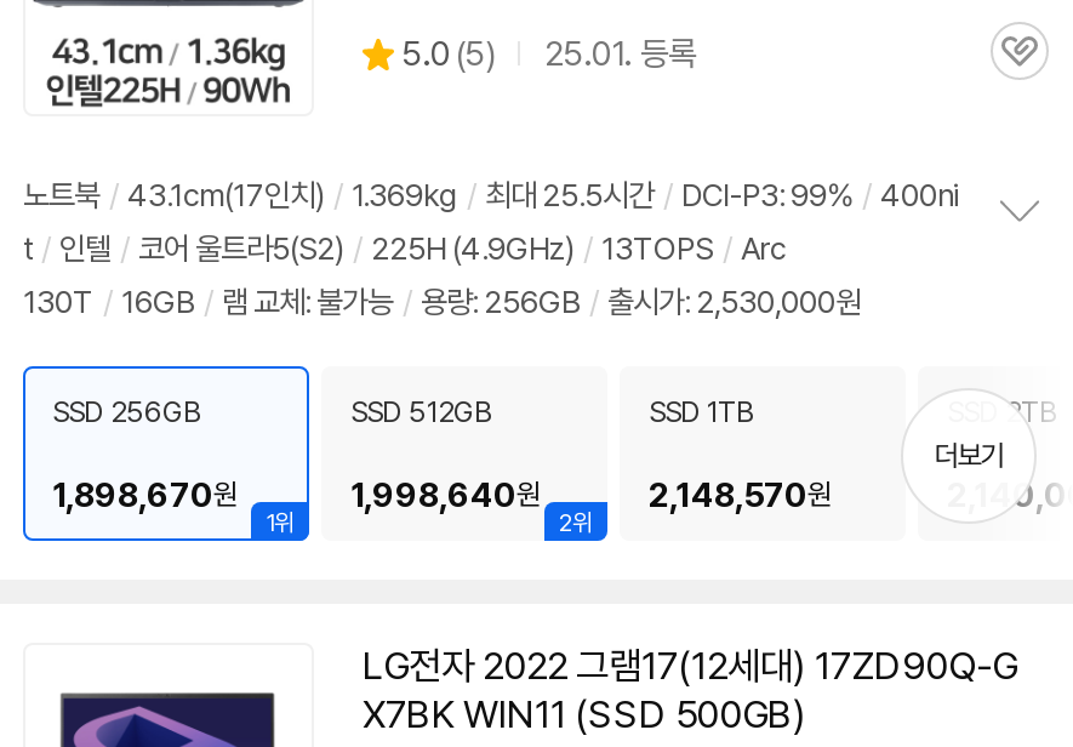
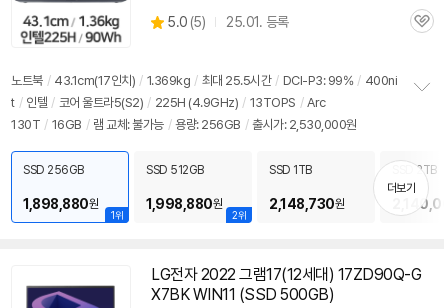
- 1,898,670원
+ 1,898,880원

- 1,998,640원
+ 1,998,880원

- 2,148,570원
+ 2,148,730원
